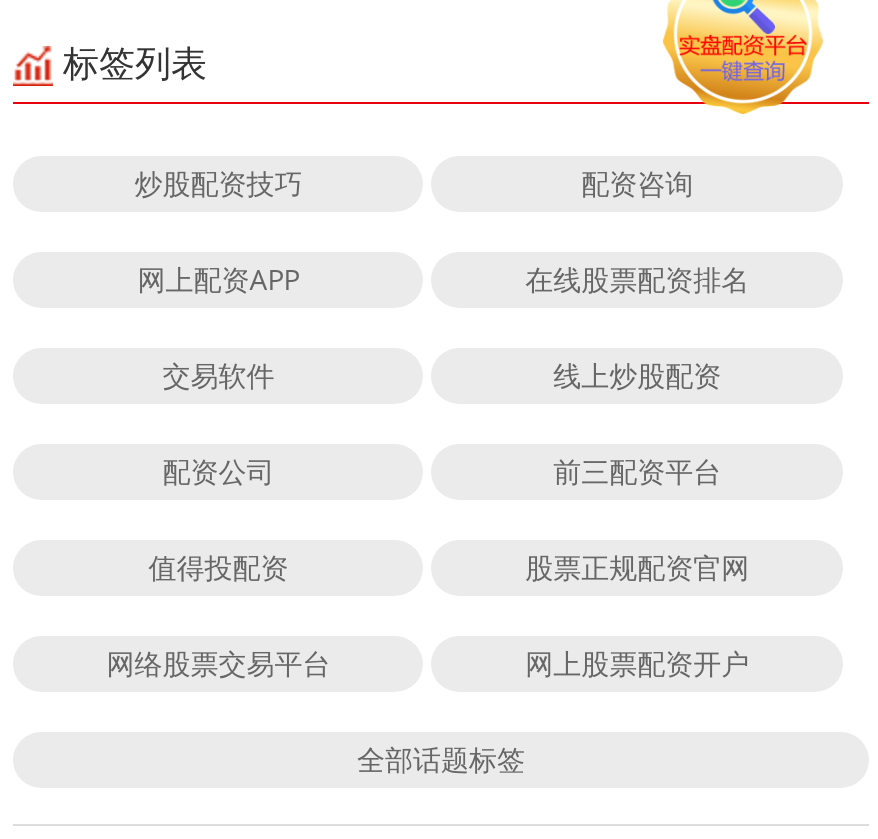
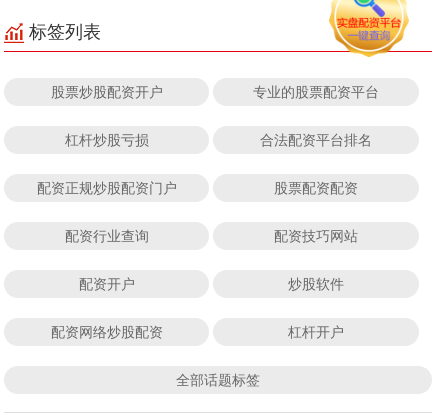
- 炒股配资技巧
- 配资咨询
+ 股票炒股配资开户
+ 专业的股票配资平台

- 网上配资APP
- 在线股票配资排名
+ 杠杆炒股亏损
+ 合法配资平台排名

- 交易软件
- 线上炒股配资
+ 配资正规炒股配资门户
+ 股票配资配资

- 配资公司
- 前三配资平台
+ 配资行业查询
+ 配资技巧网站

- 值得投配资
- 股票正规配资官网
+ 配资开户
+ 炒股软件

- 网络股票交易平台
- 网上股票配资开户
+ 配资网络炒股配资
+ 杠杆开户
